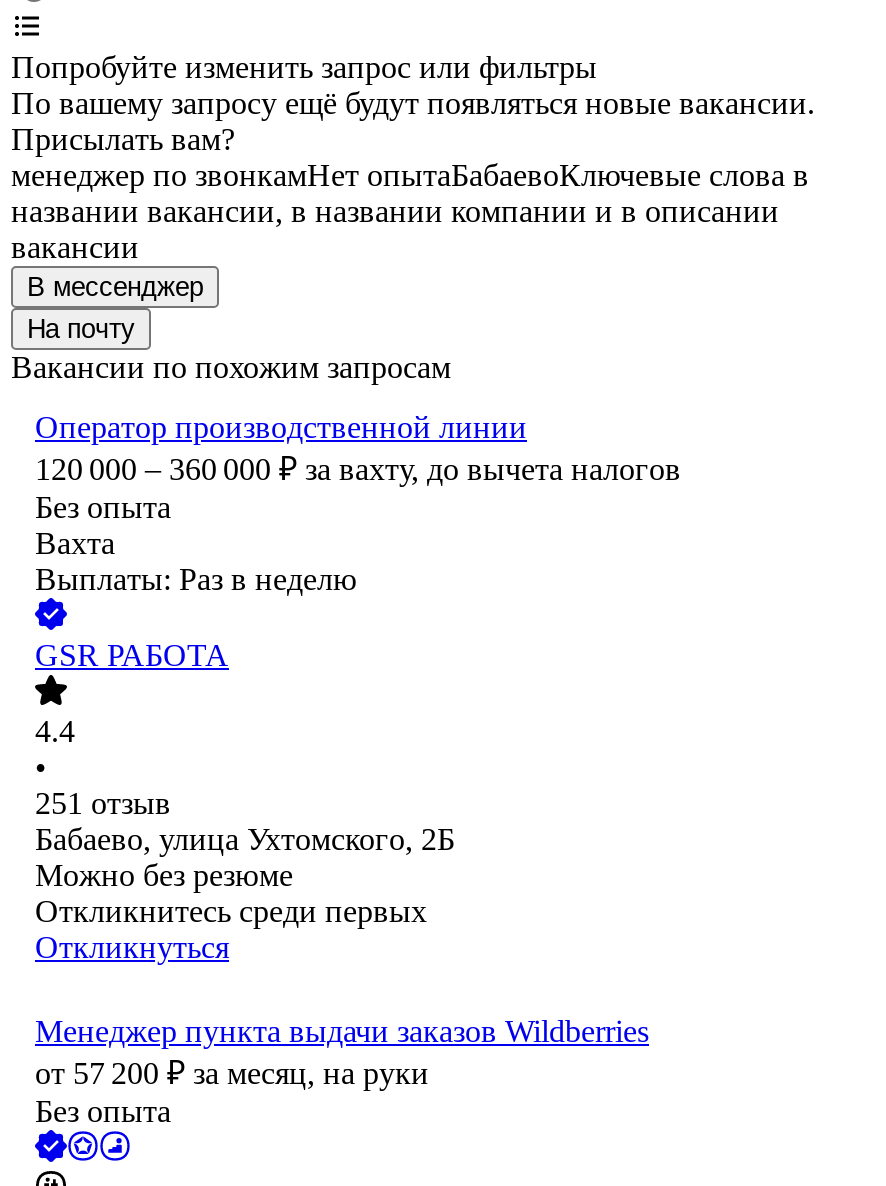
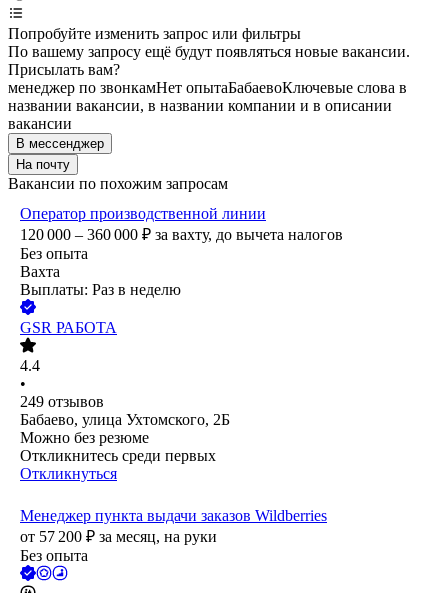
- 251 отзыв
+ 249 отзывов
